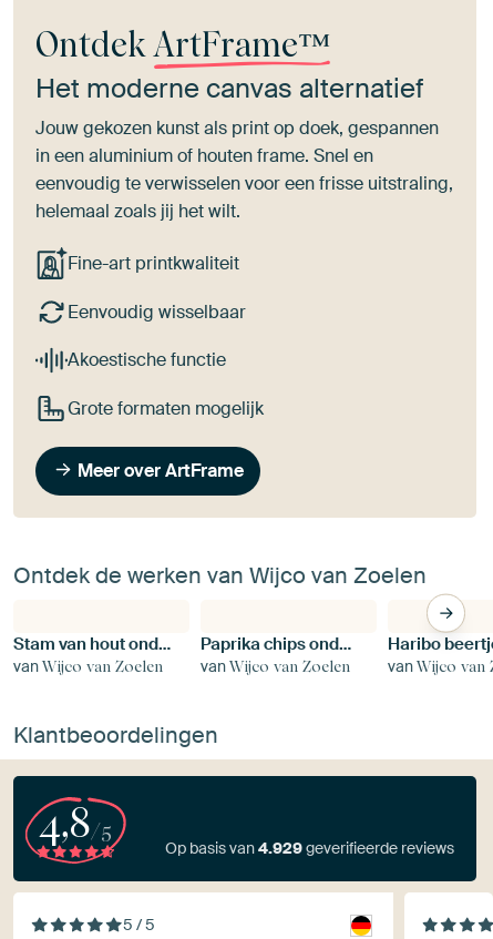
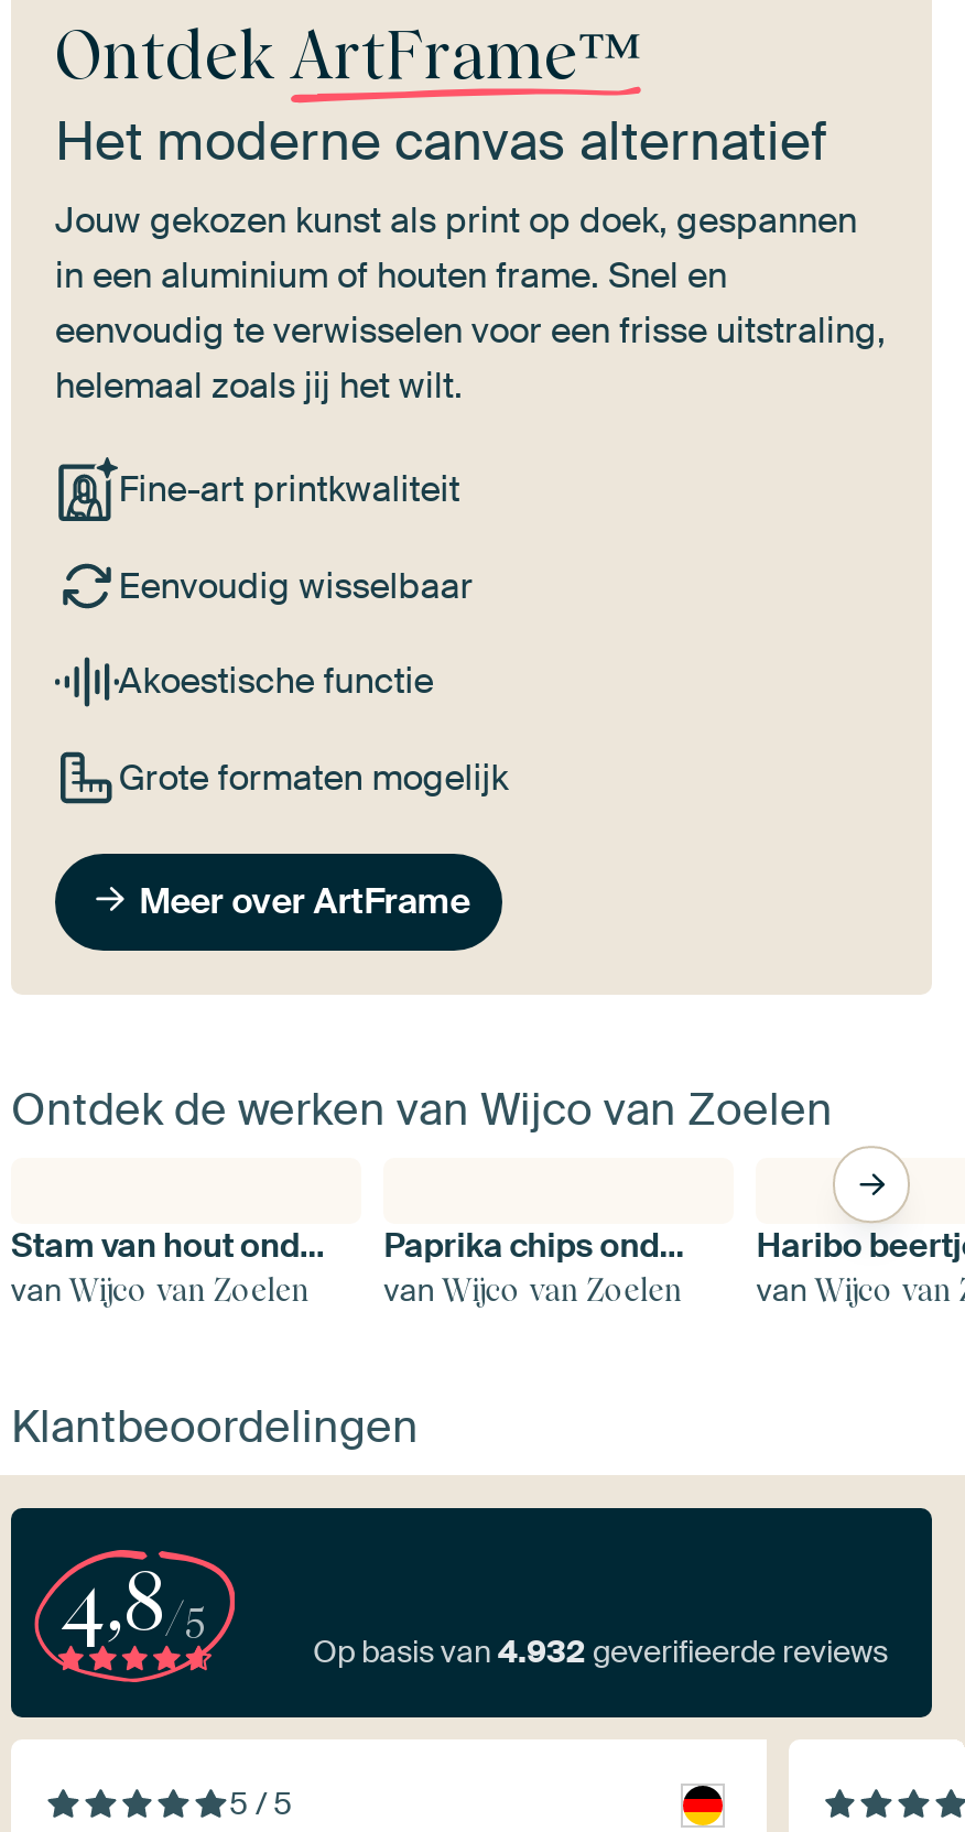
- Op basis van 4.929 geverifieerde reviews
+ Op basis van 4.932 geverifieerde reviews
